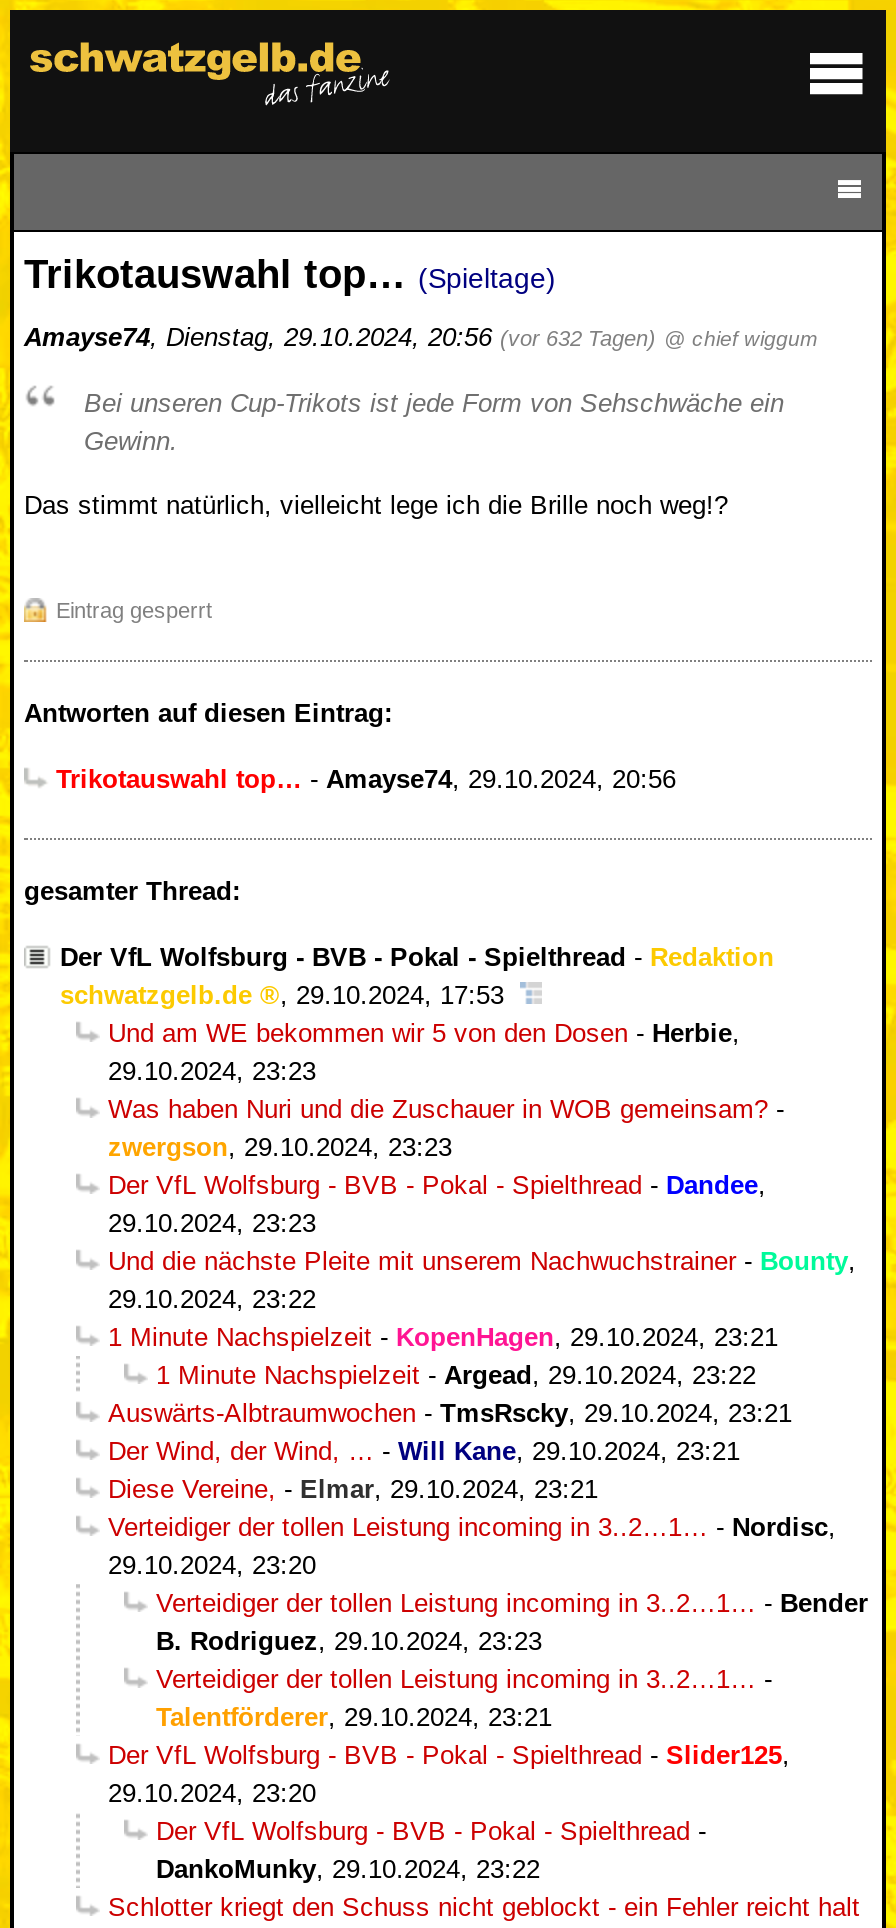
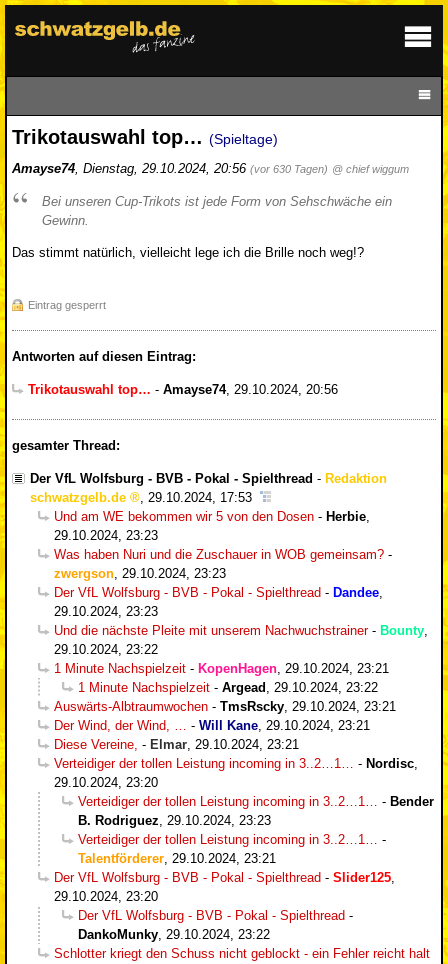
- Amayse74, Dienstag, 29.10.2024, 20:56 (vor 632 Tagen) @ chief wiggum
+ Amayse74, Dienstag, 29.10.2024, 20:56 (vor 630 Tagen) @ chief wiggum
